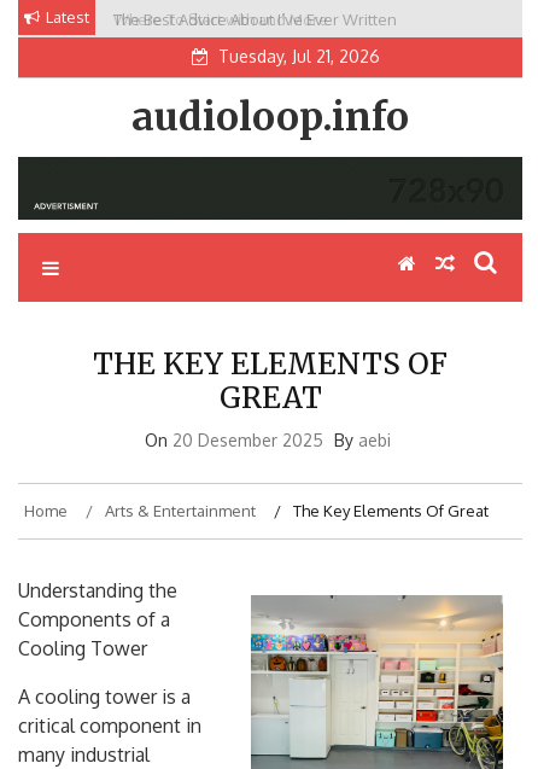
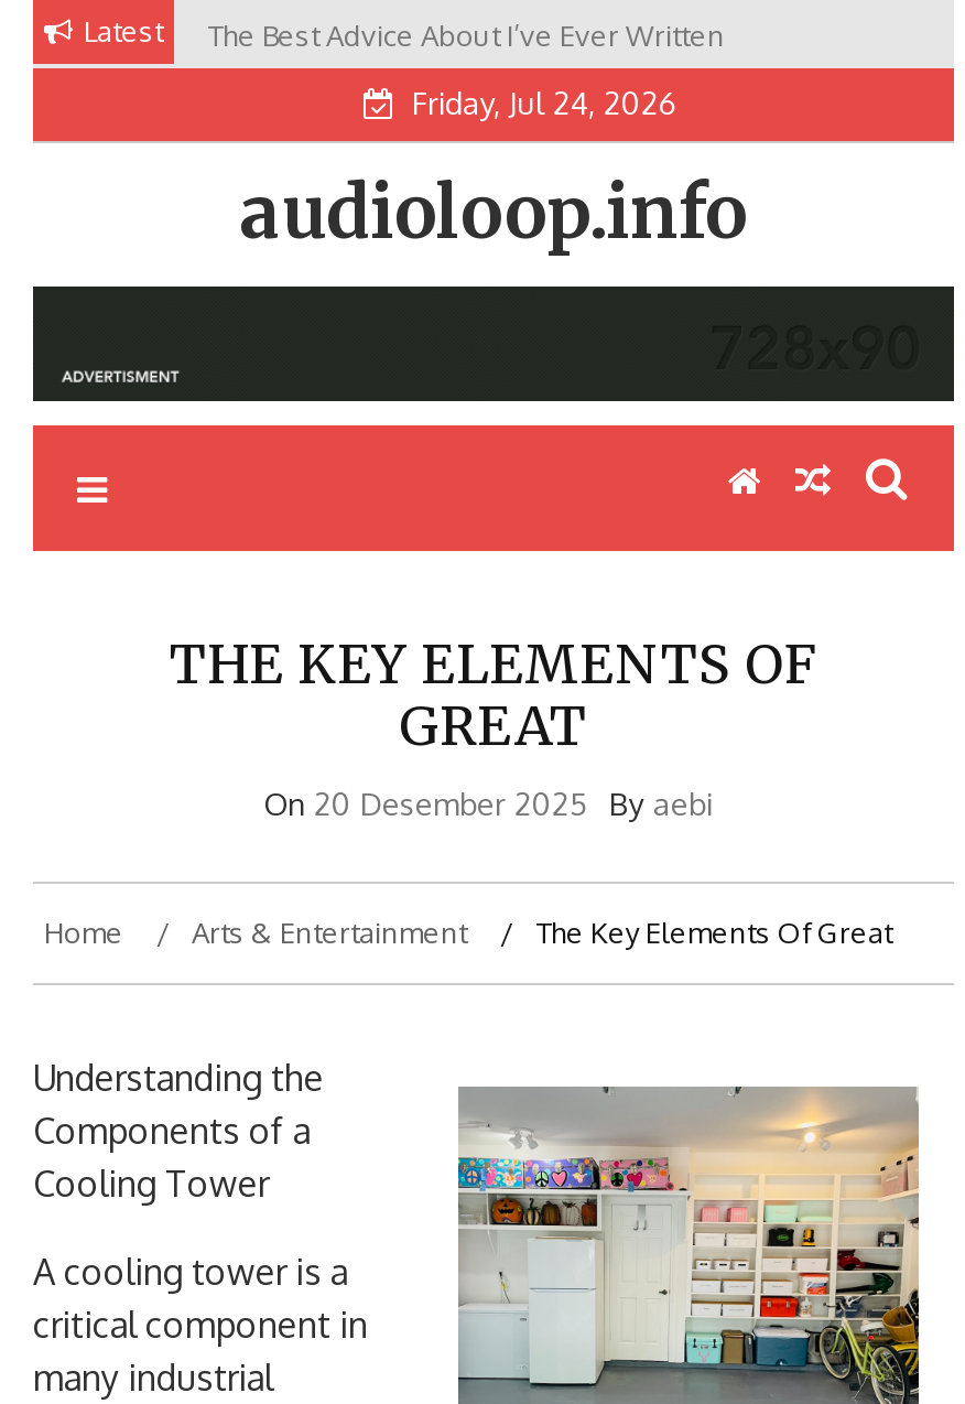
- Tuesday, Jul 21, 2026
+ Friday, Jul 24, 2026
